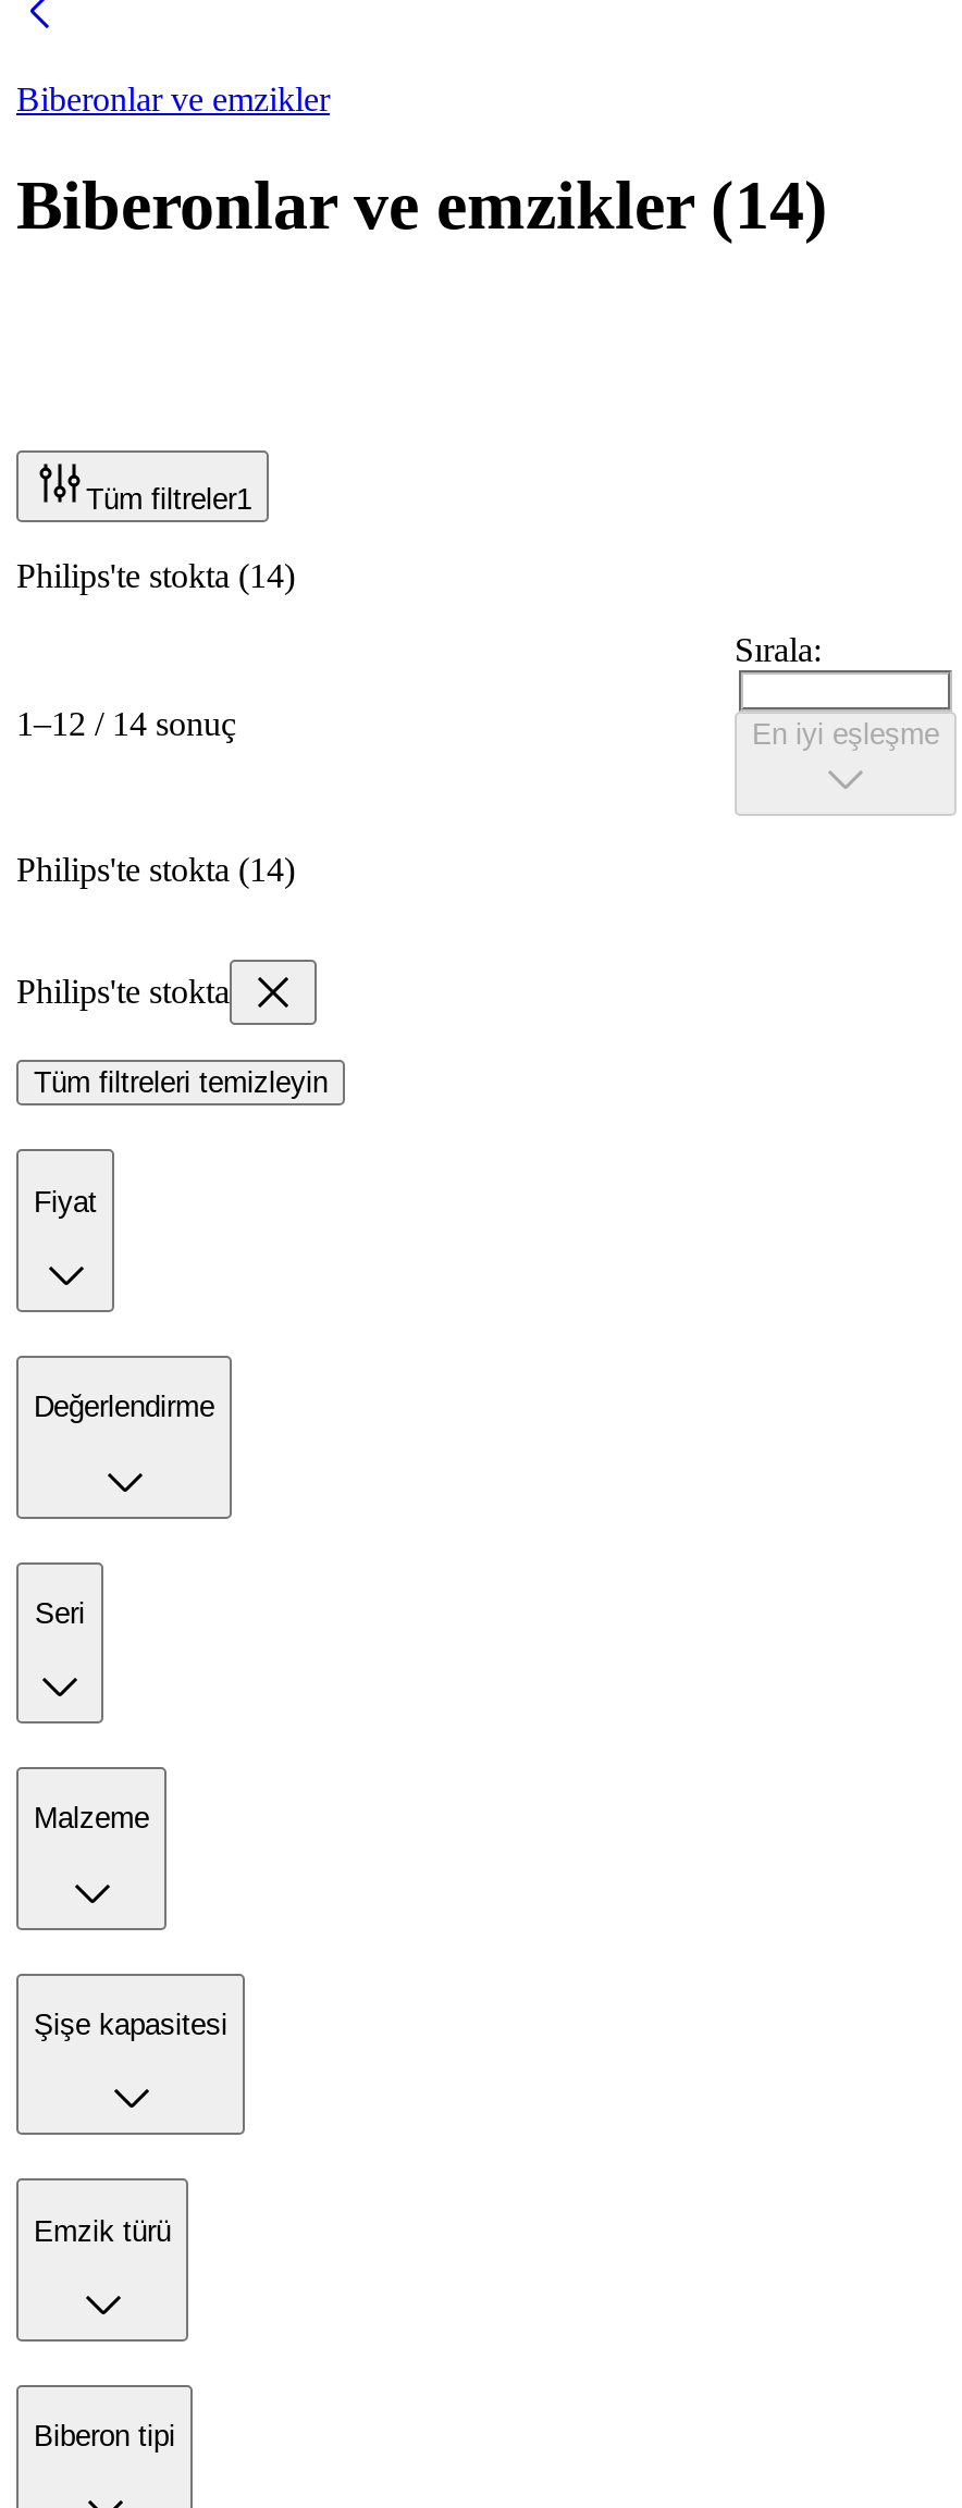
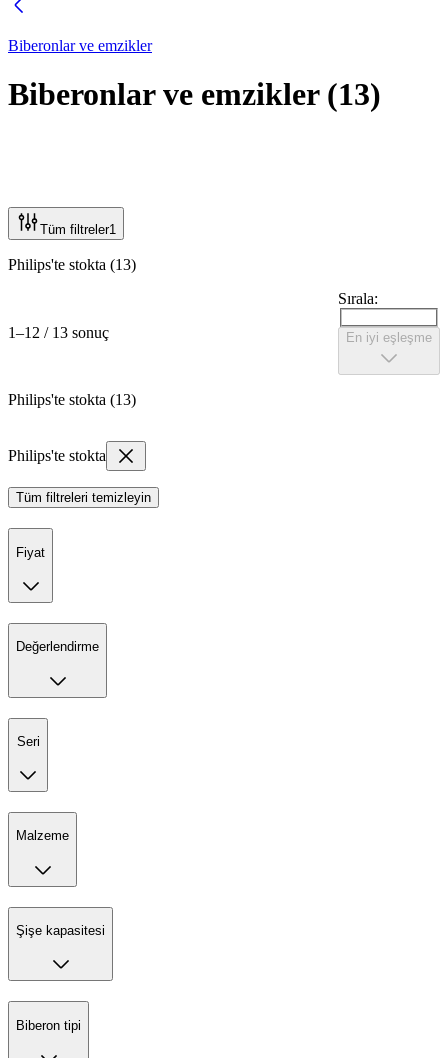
- Biberonlar ve emzikler (14)
+ Biberonlar ve emzikler (13)

- Philips'te stokta (14)
+ Philips'te stokta (13)

- 1–12 / 14 sonuç
+ 1–12 / 13 sonuç

- Philips'te stokta (14)
+ Philips'te stokta (13)

- Emzik türü
